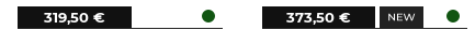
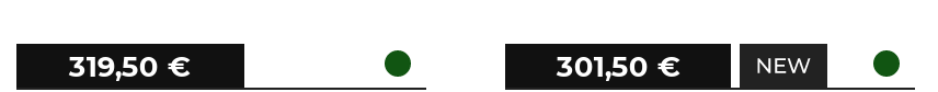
- 373,50 €
+ 301,50 €
